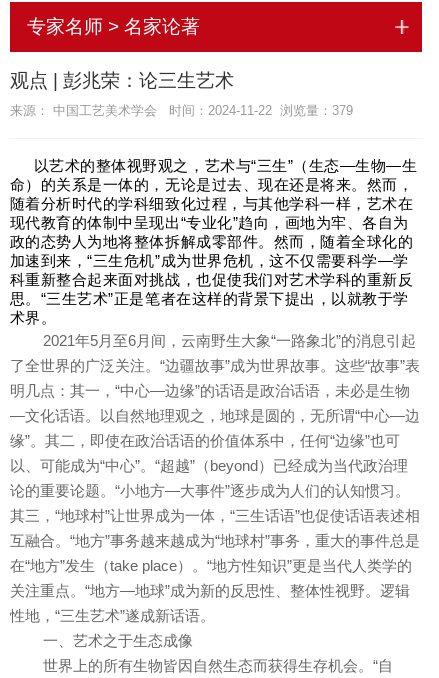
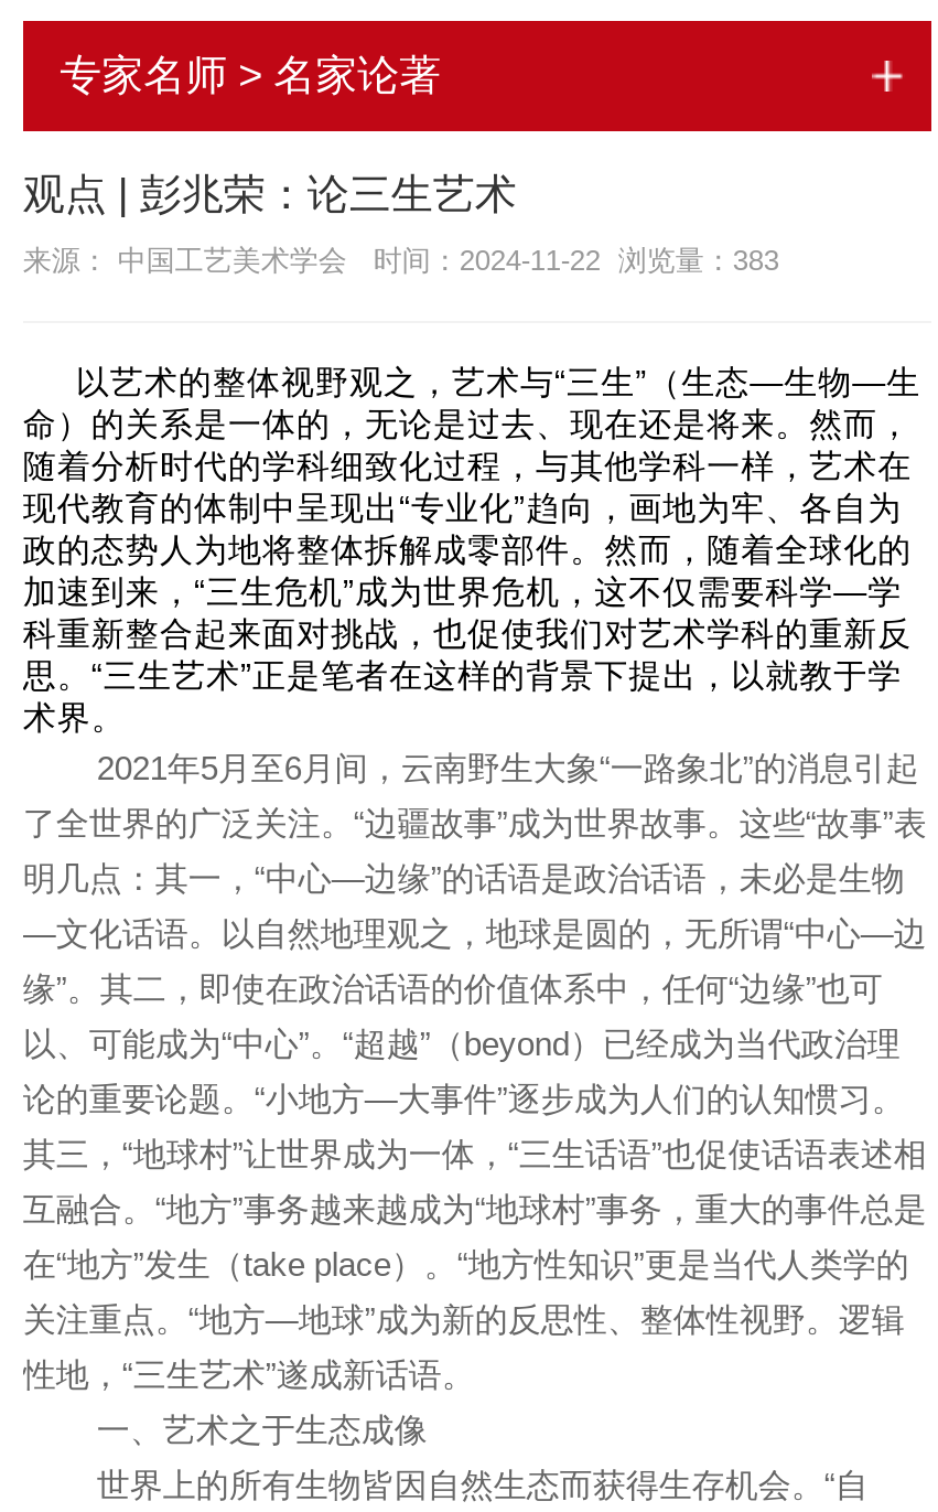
- 来源： 中国工艺美术学会 时间：2024-11-22 浏览量：379
+ 来源： 中国工艺美术学会 时间：2024-11-22 浏览量：383
